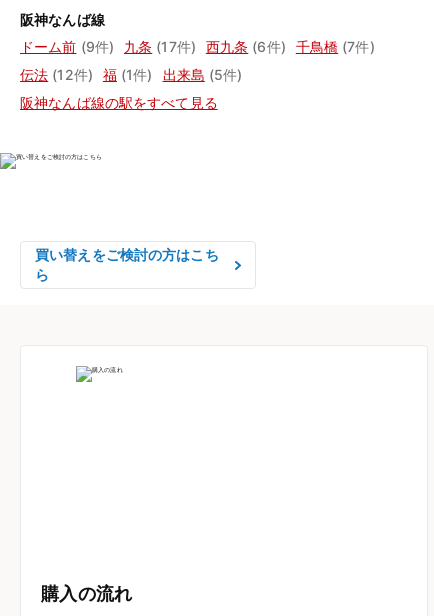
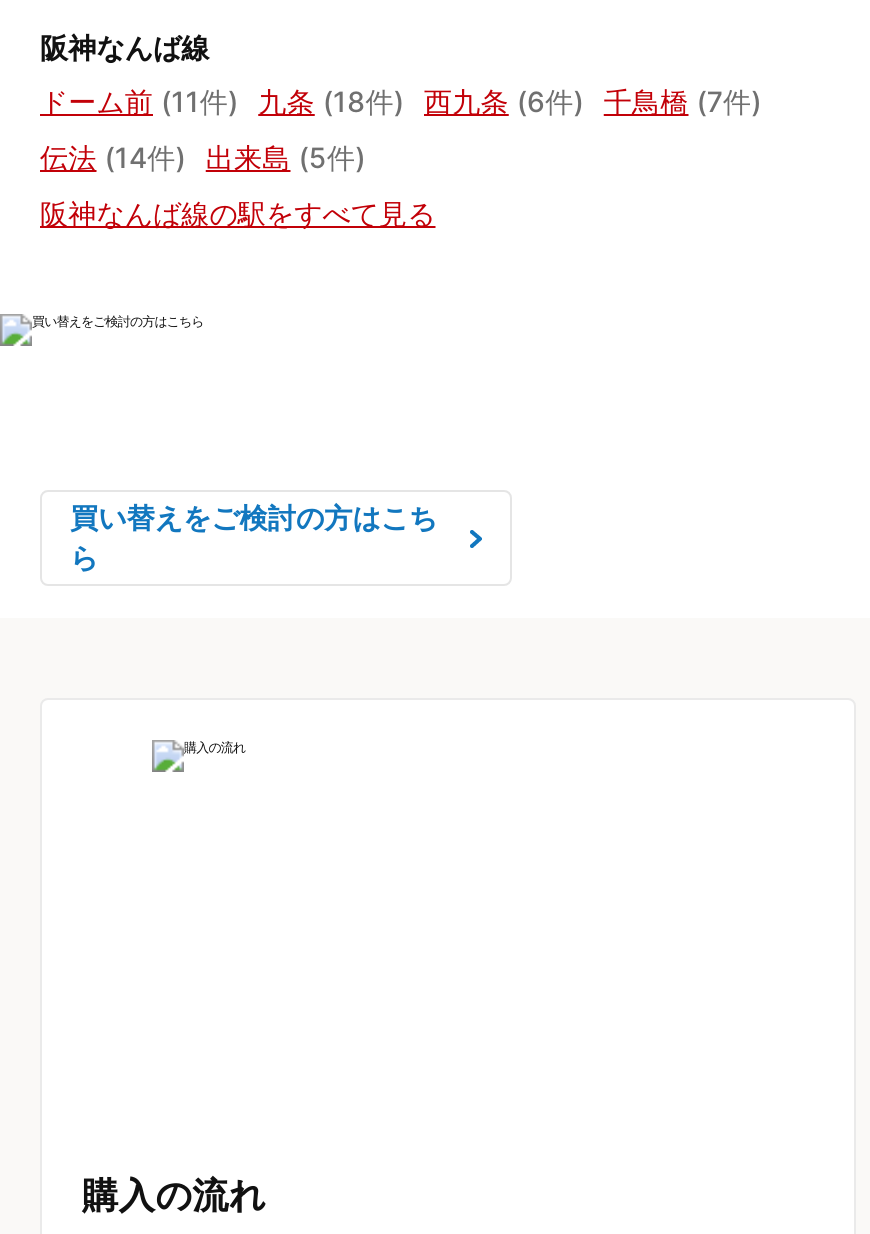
- ドーム前 (9件) 九条 (17件) 西九条 (6件) 千鳥橋 (7件)
+ ドーム前 (11件) 九条 (18件) 西九条 (6件) 千鳥橋 (7件)

- 伝法 (12件) 福 (1件) 出来島 (5件)
+ 伝法 (14件) 出来島 (5件)
